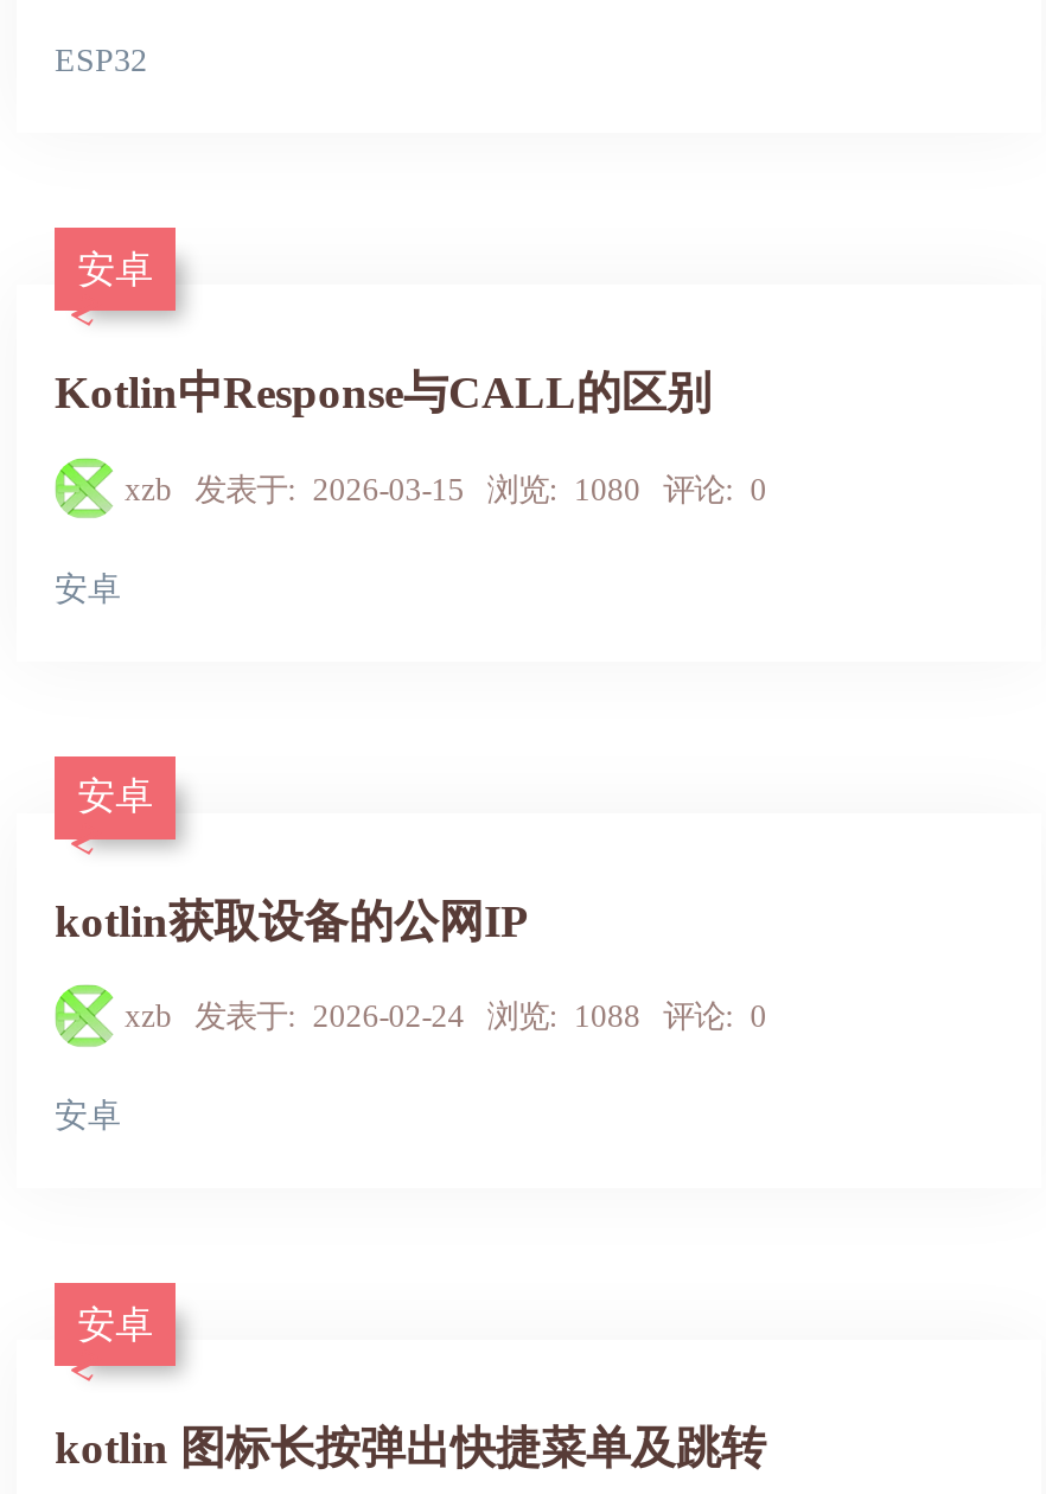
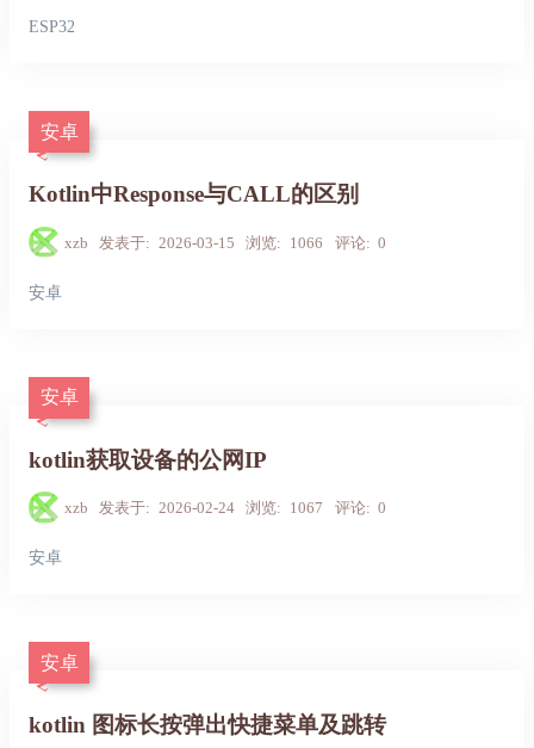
- xzb 发表于 2026-03-15 浏览 1080 评论 0
+ xzb 发表于 2026-03-15 浏览 1066 评论 0

- xzb 发表于 2026-02-24 浏览 1088 评论 0
+ xzb 发表于 2026-02-24 浏览 1067 评论 0
